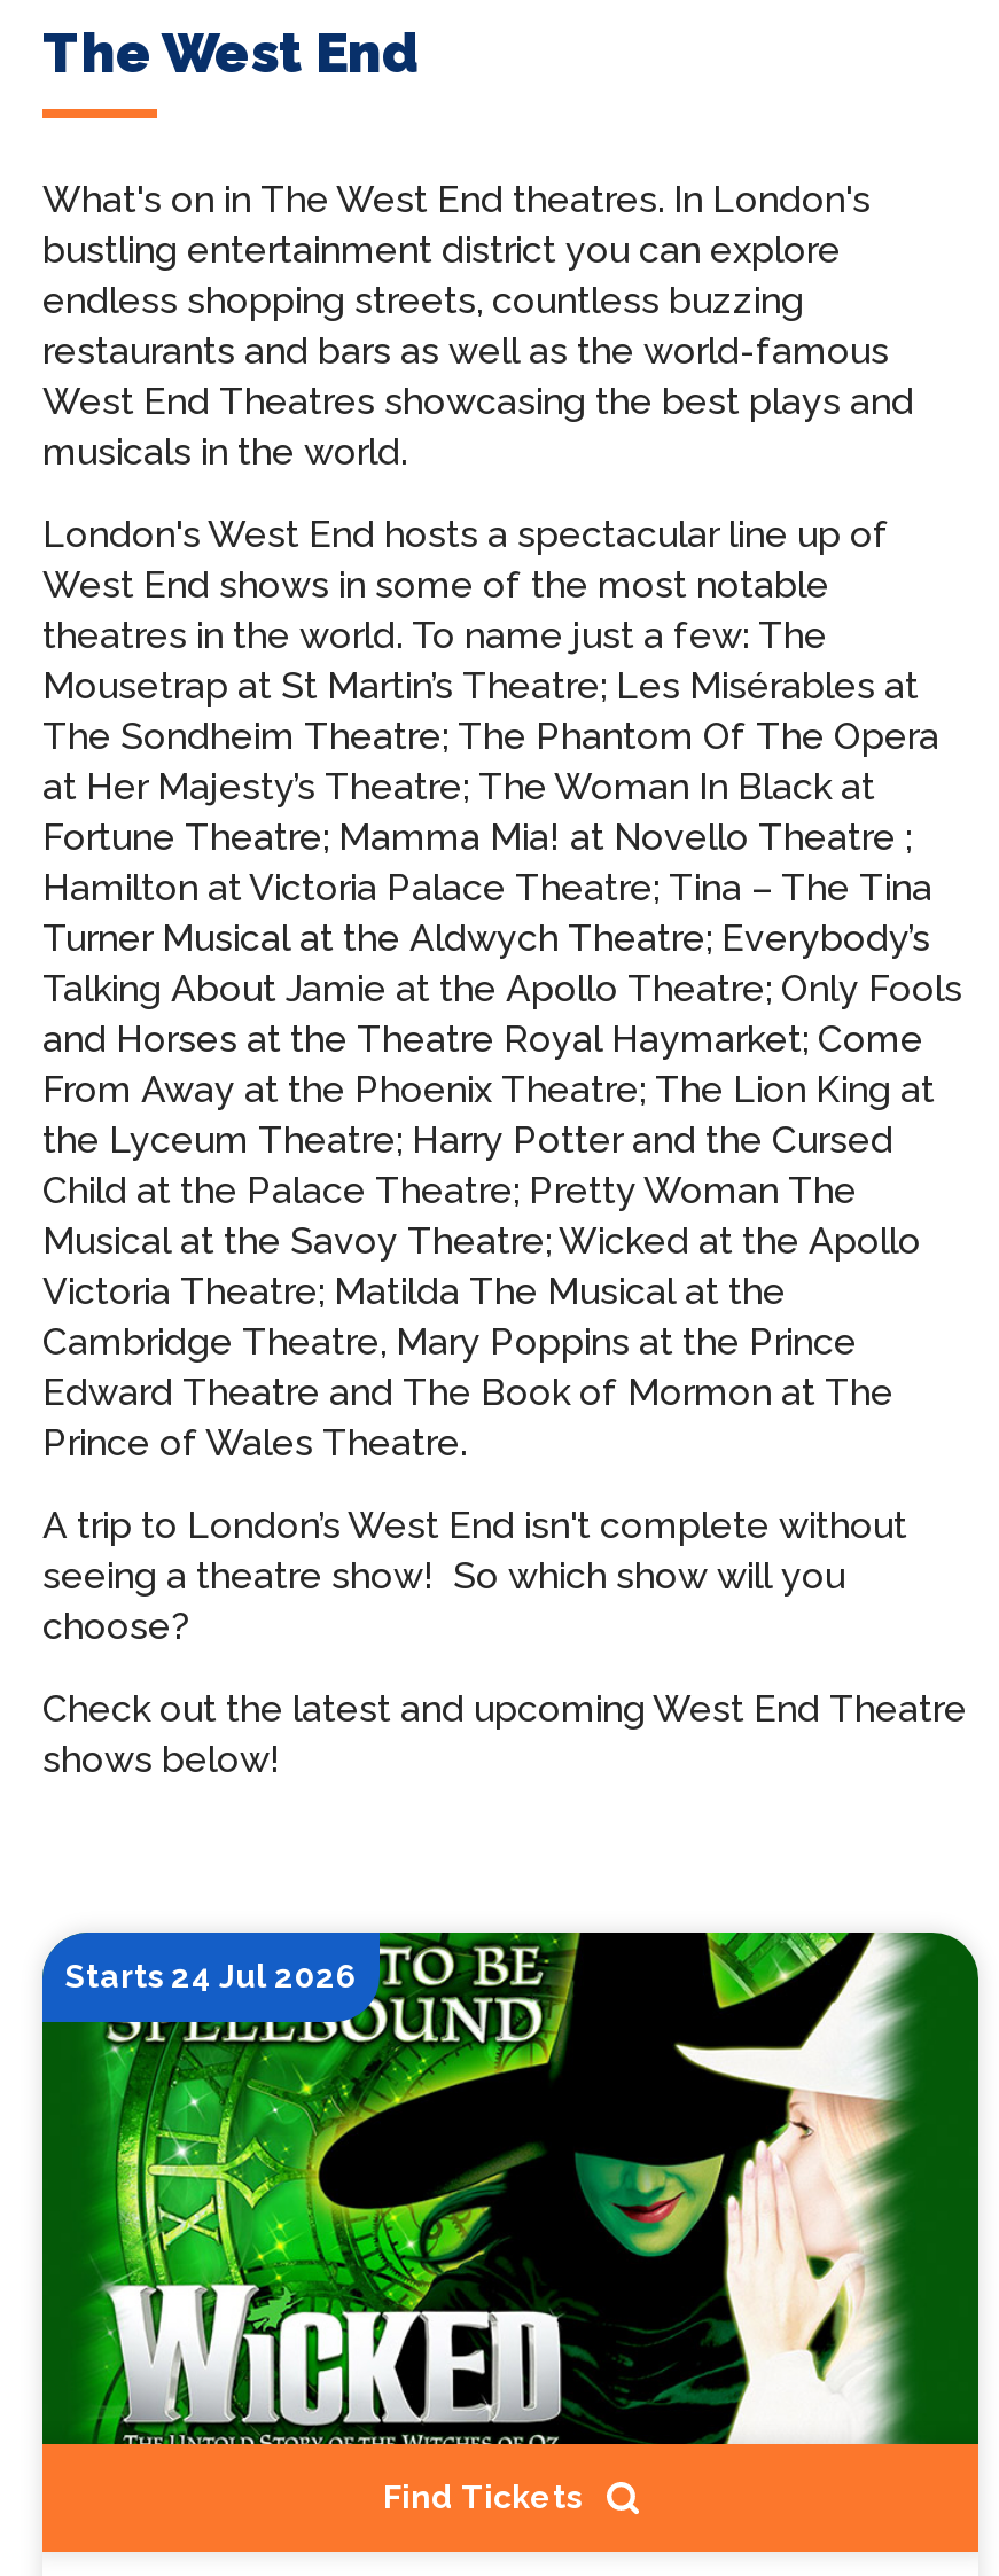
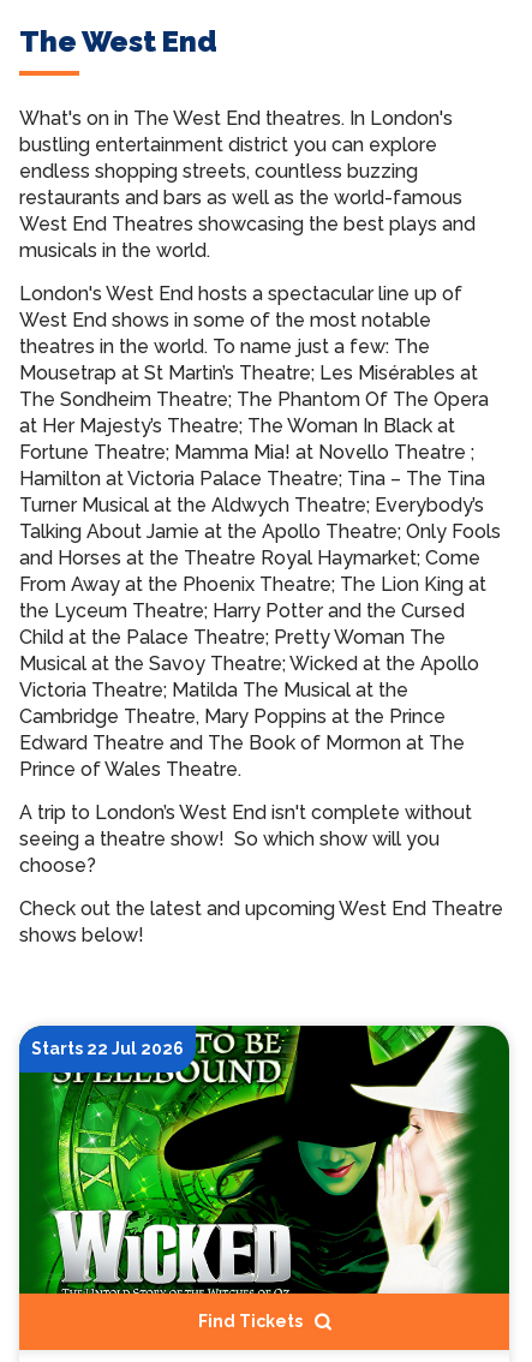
- Starts 24 Jul 2026
+ Starts 22 Jul 2026
